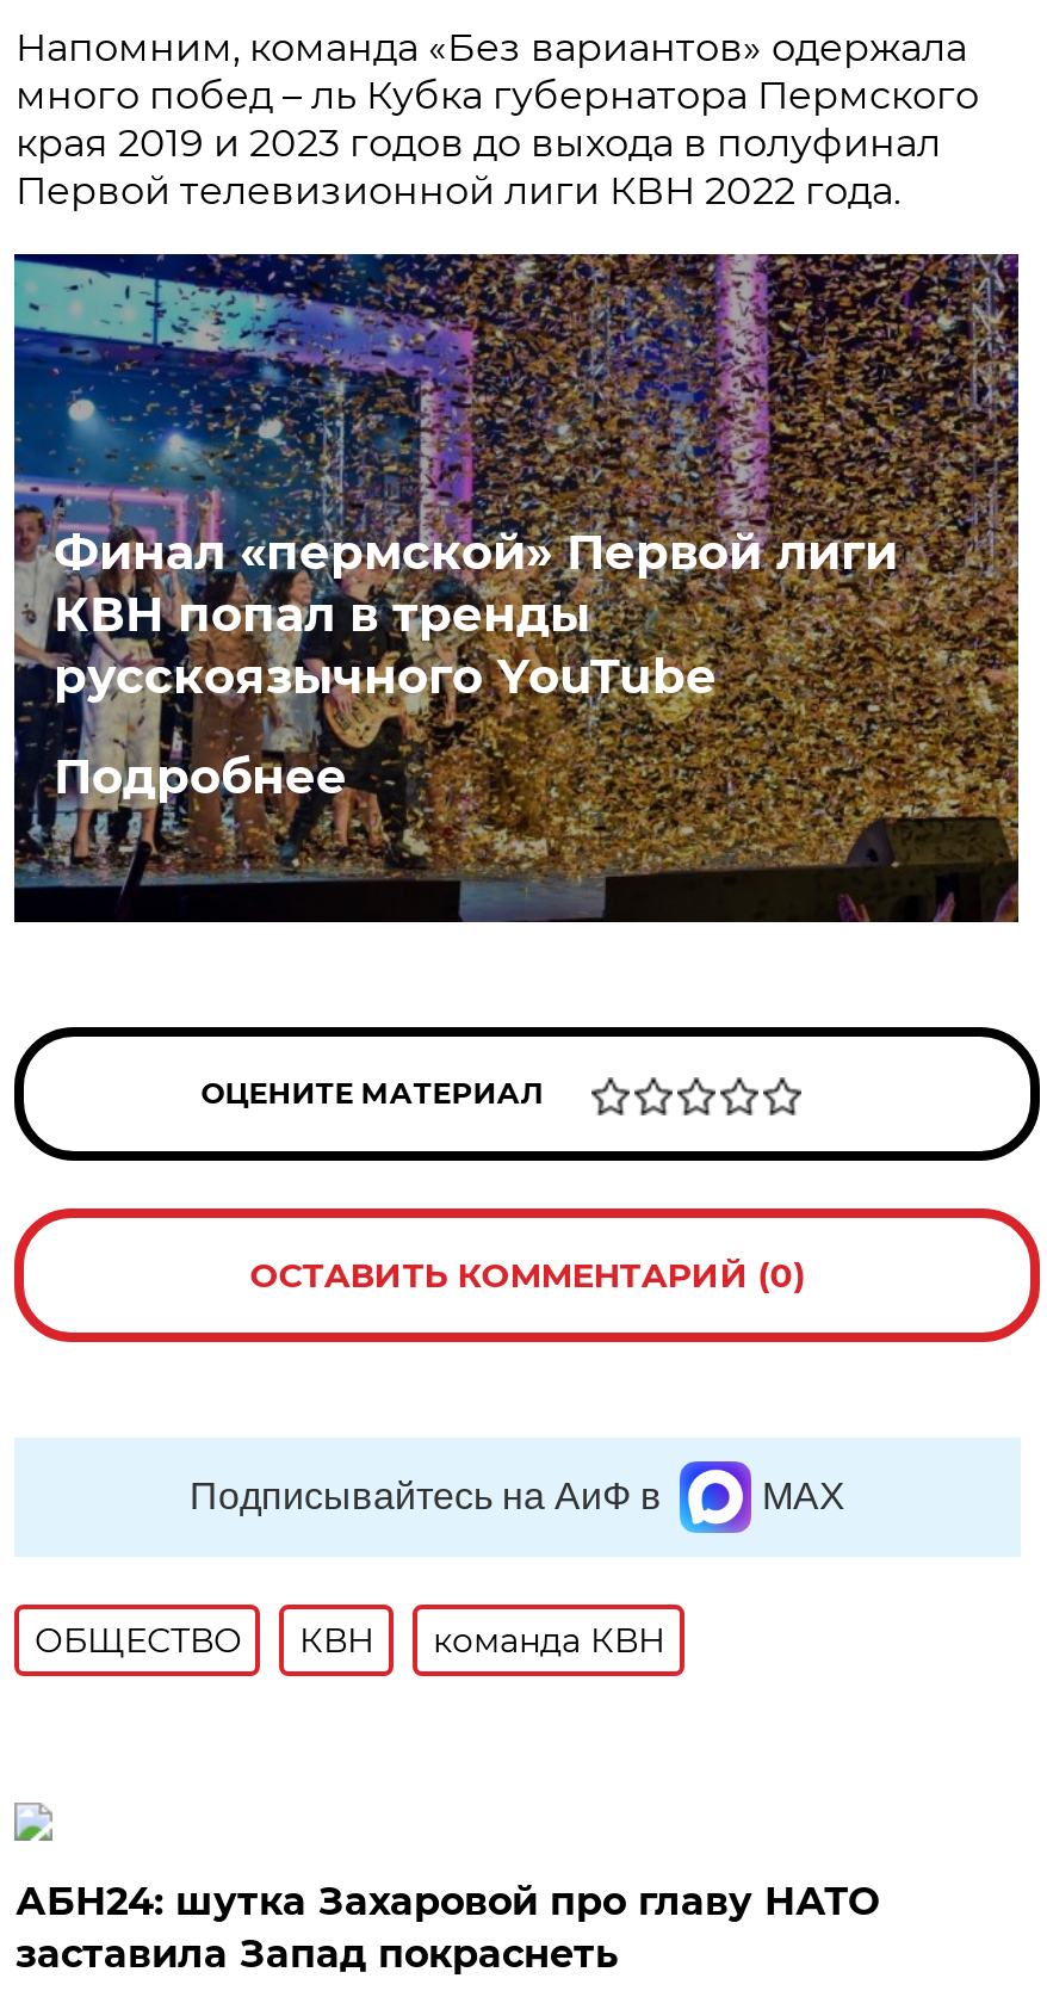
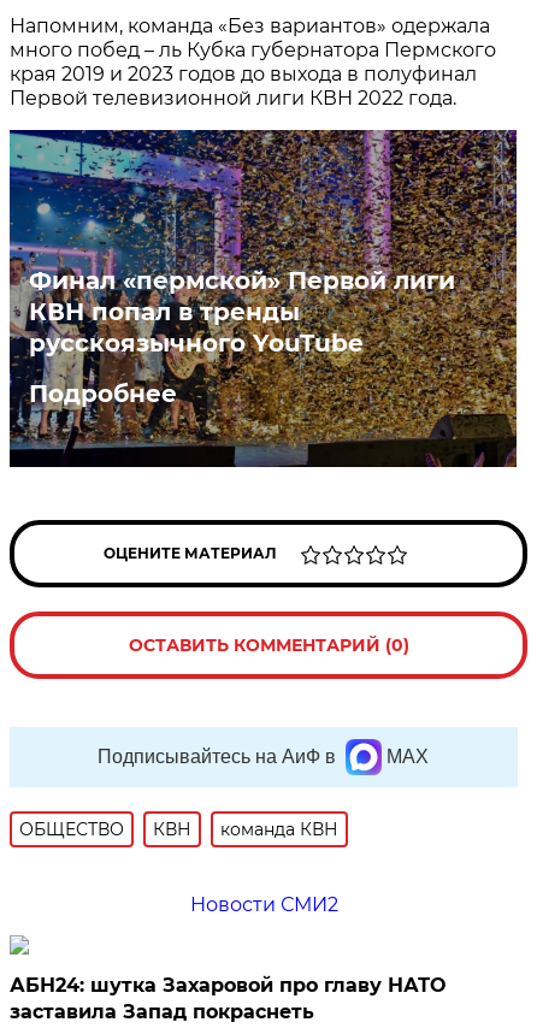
+ Новости СМИ2
